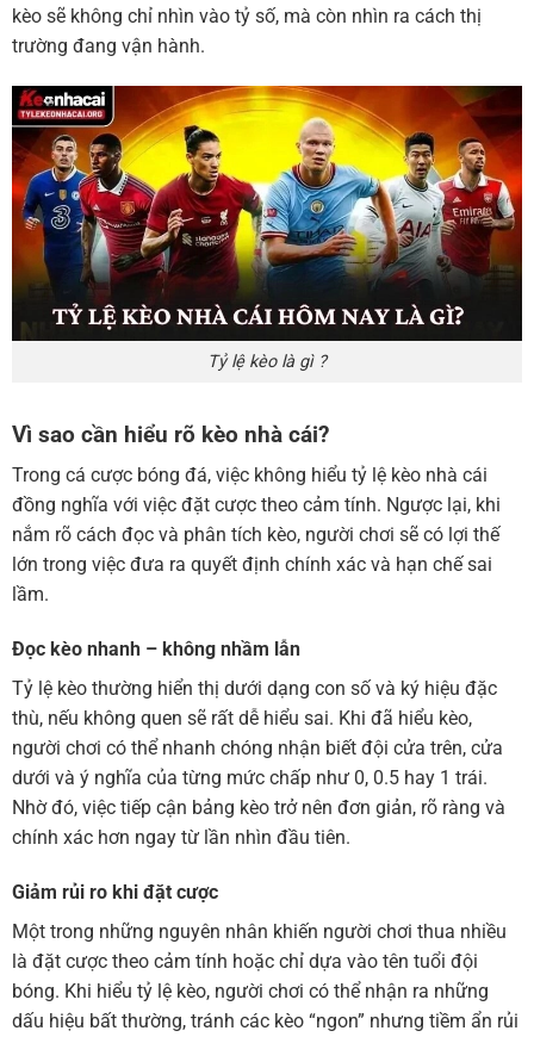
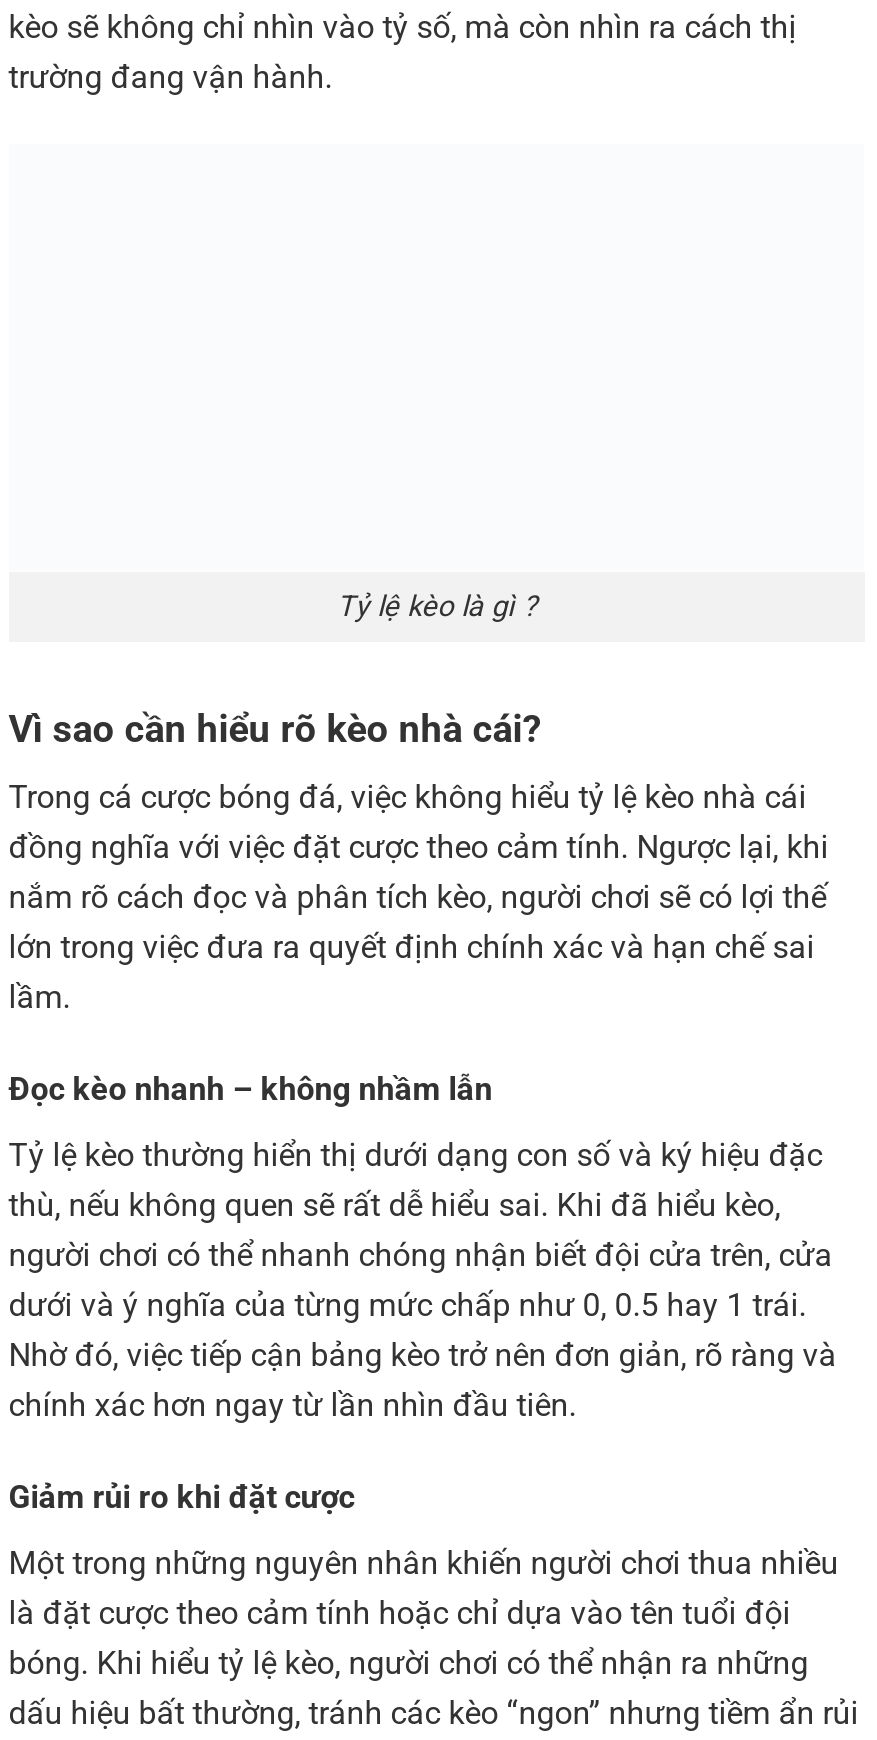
- [image]
